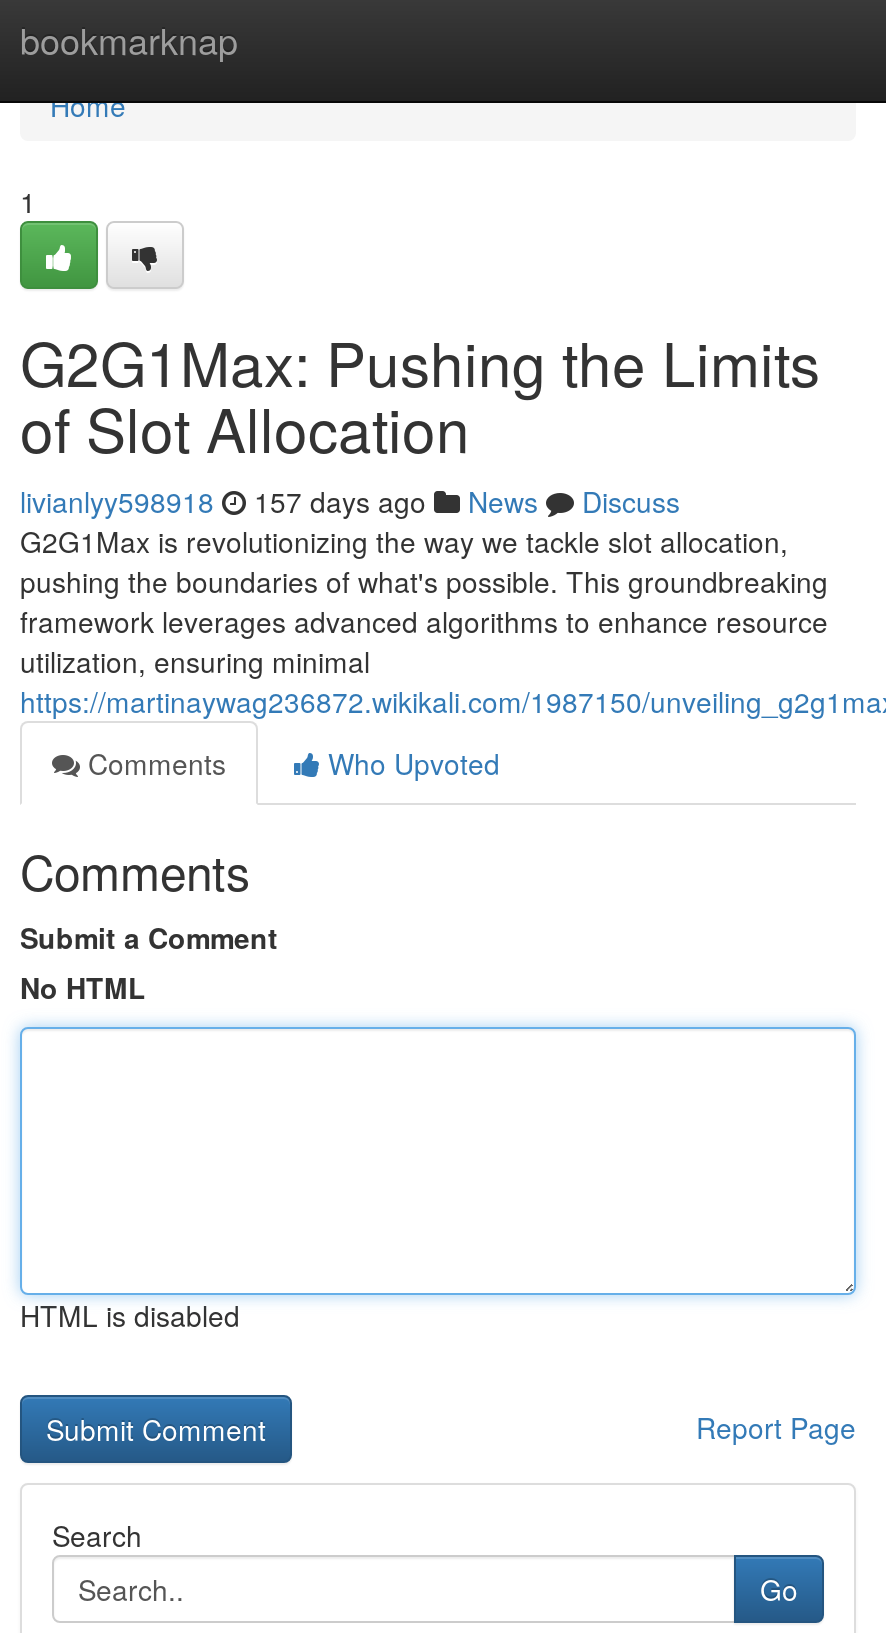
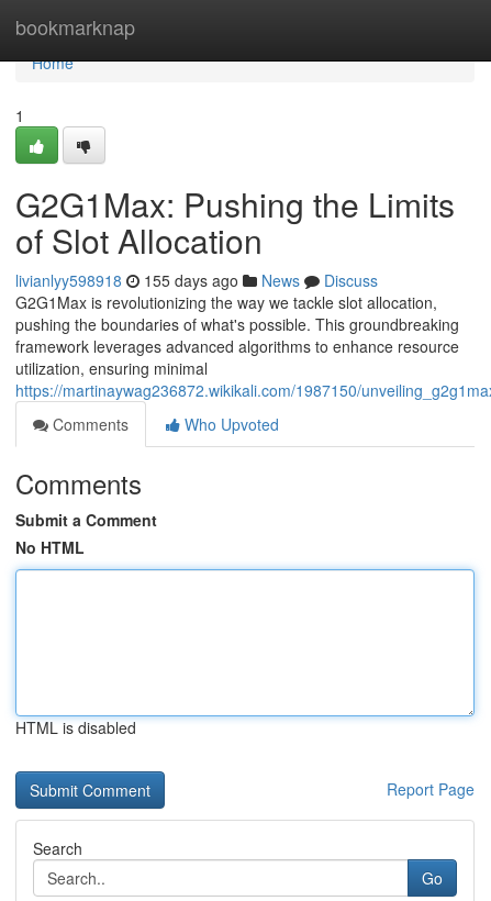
- livianlyy598918 157 days ago News Discuss
+ livianlyy598918 155 days ago News Discuss
